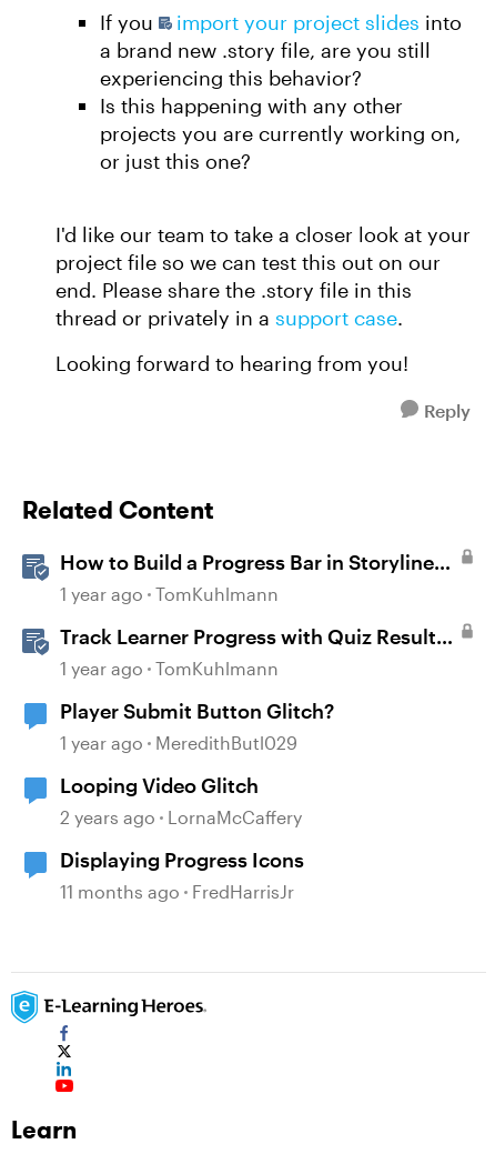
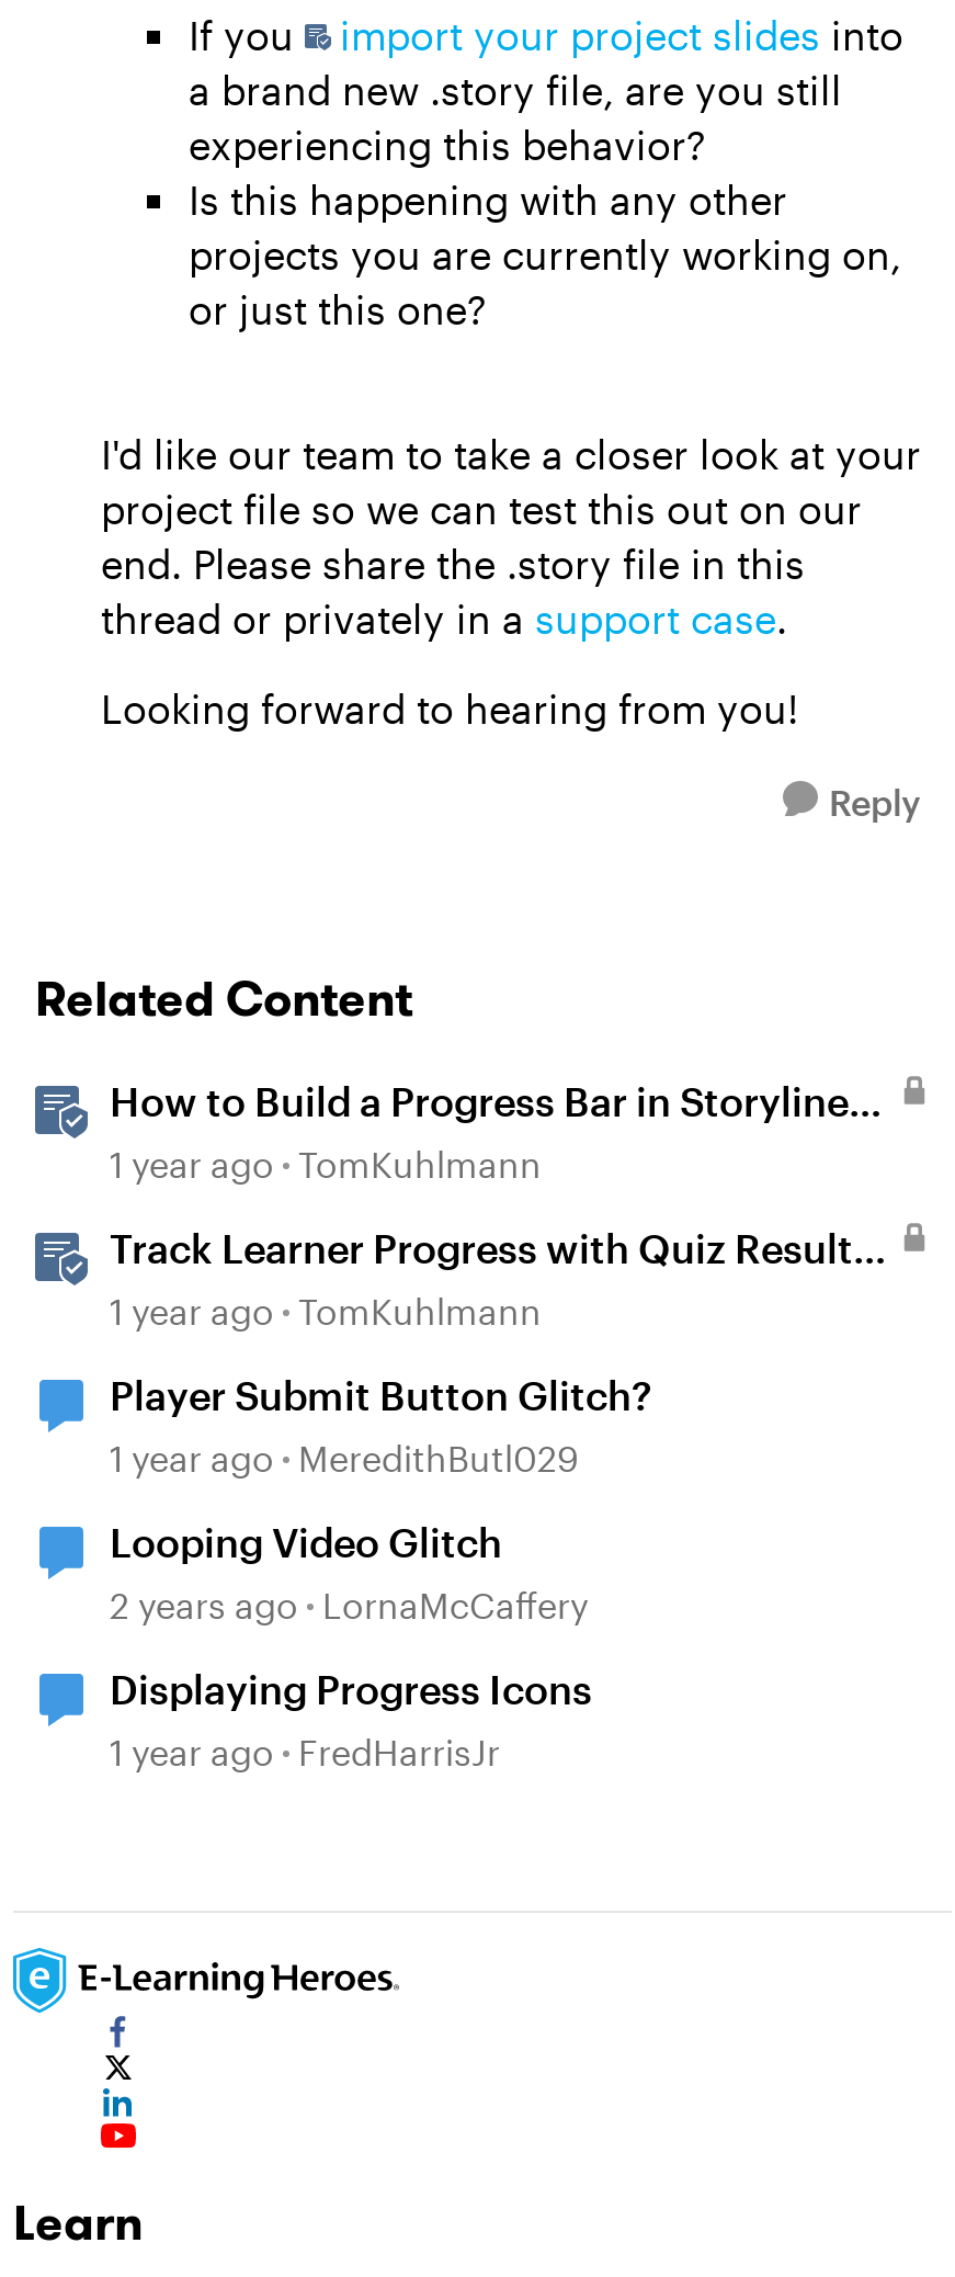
- 11 months ago FredHarrisJr
+ 1 year ago FredHarrisJr
